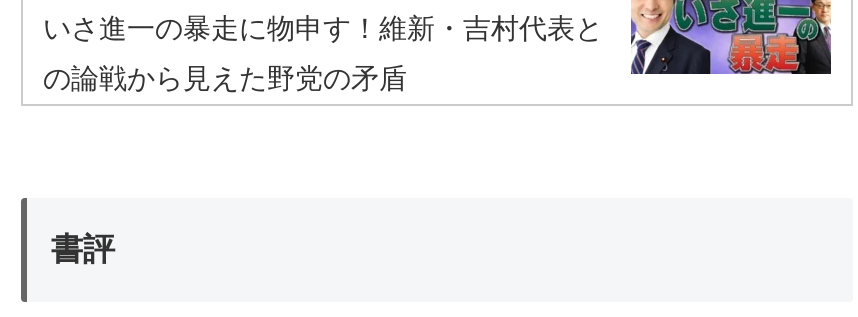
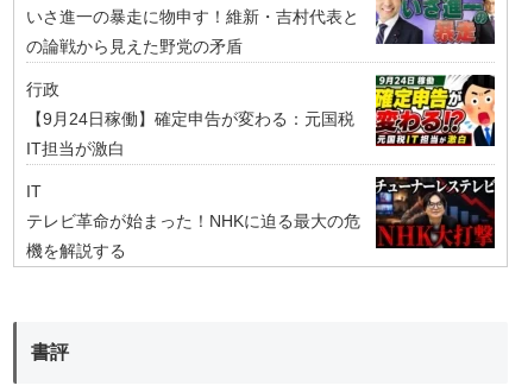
+ [image]
+ 行政
+ 【9月24日稼働】確定申告が変わる：元国税
+ IT担当が激白
+ IT
+ テレビ革命が始まった！NHKに迫る最大の危
+ 機を解説する

+ [image]
